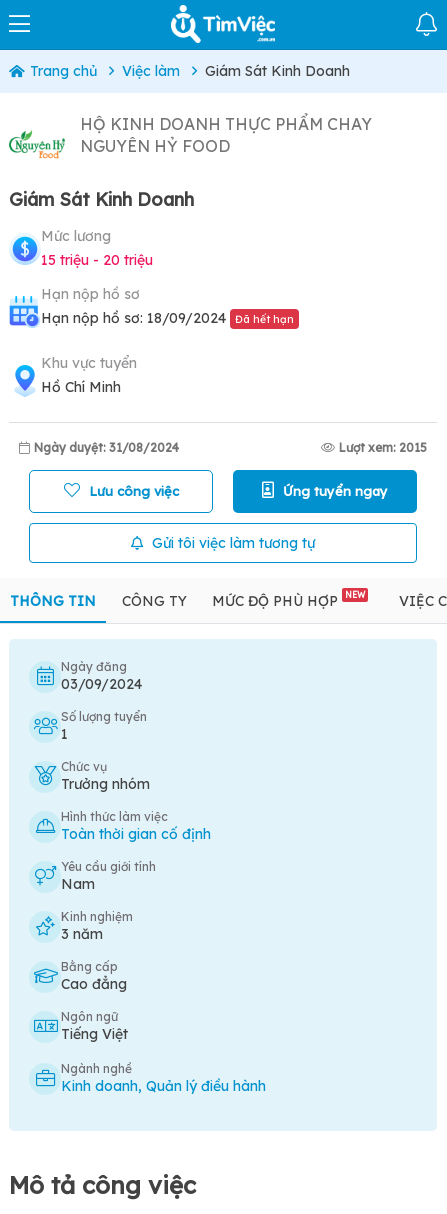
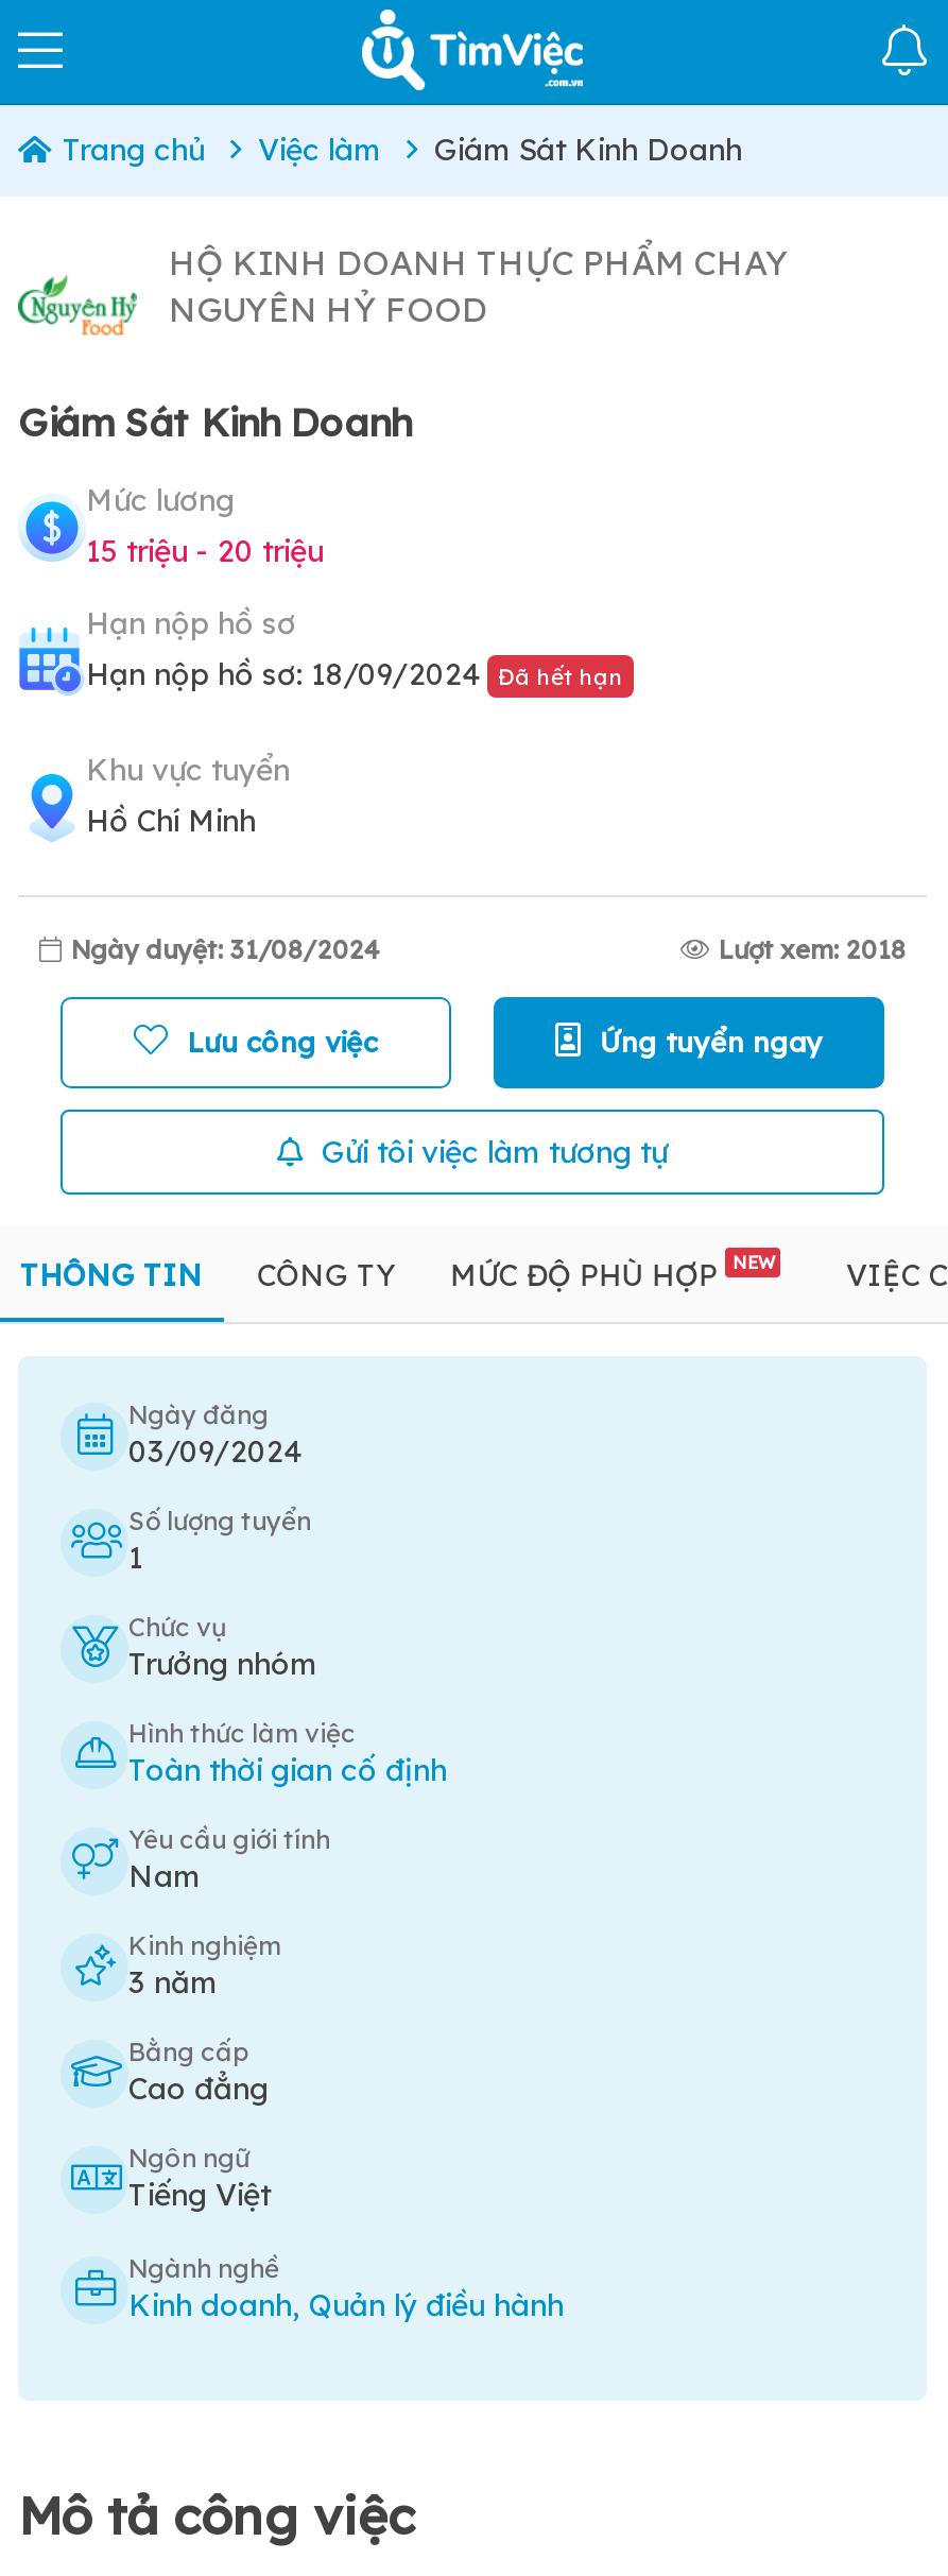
- Lượt xem: 2015
+ Lượt xem: 2018
